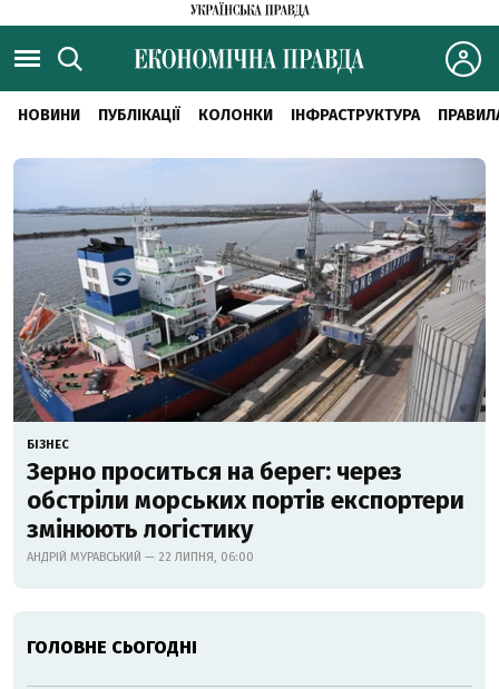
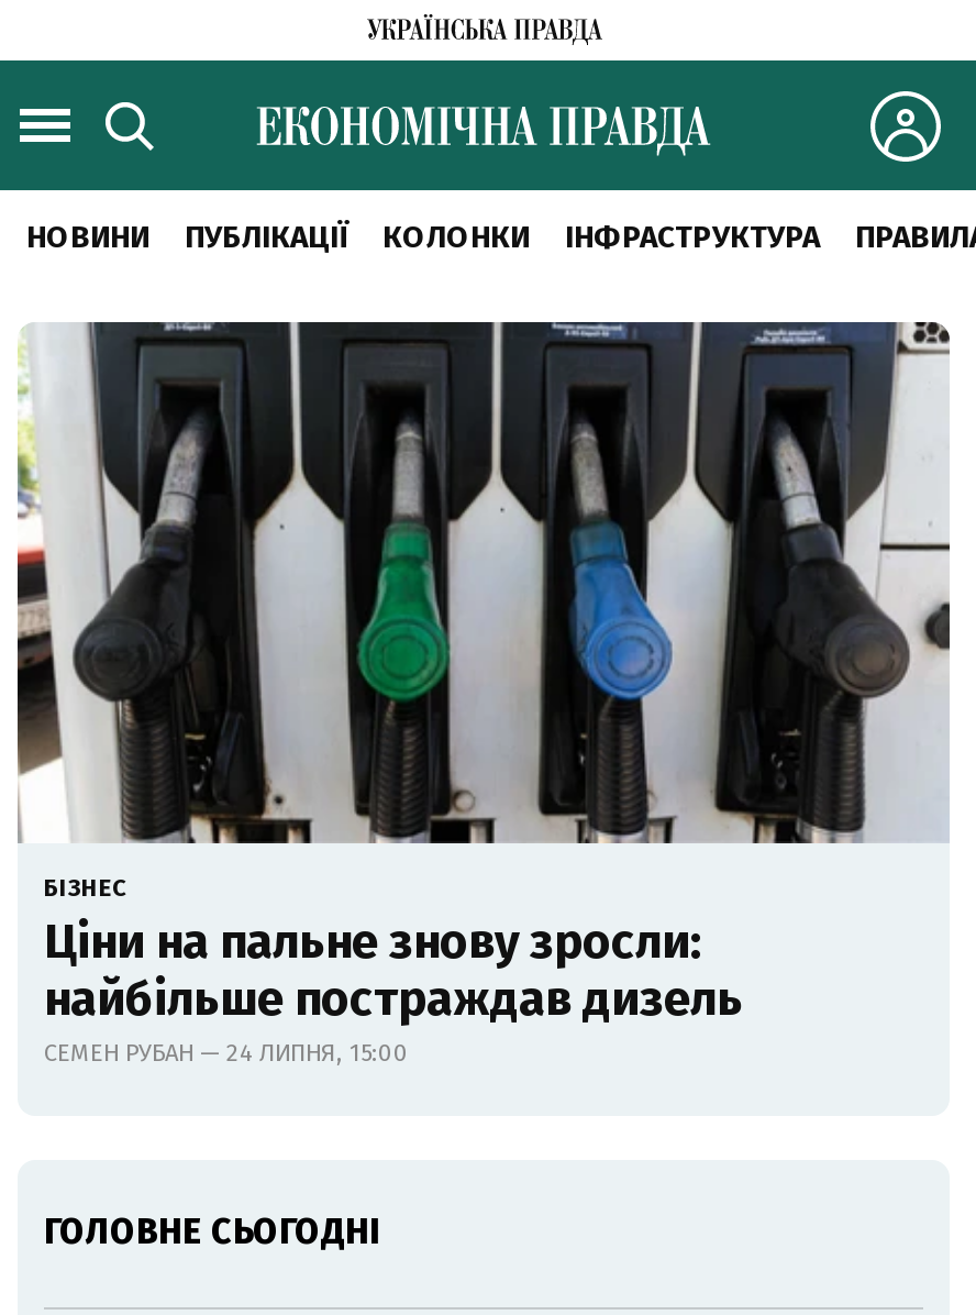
- [image]
- Зерно проситься на берег: через
- обстріли морських портів експортери
- змінюють логістику
- АНДРІЙ МУРАВСЬКИЙ — 22 ЛИПНЯ, 06:00
+ [image]
+ Ціни на пальне знову зросли:
+ найбільше постраждав дизель
+ СЕМЕН РУБАН — 24 ЛИПНЯ, 15:00
